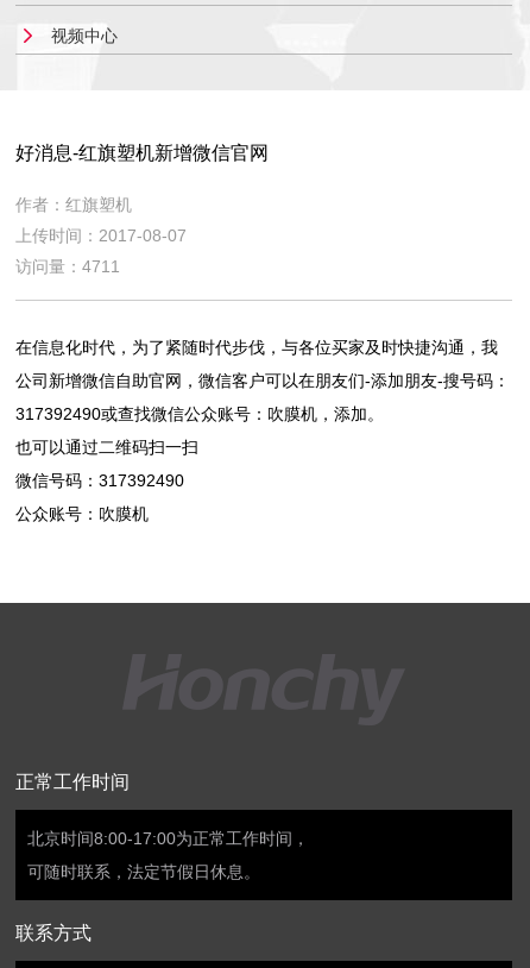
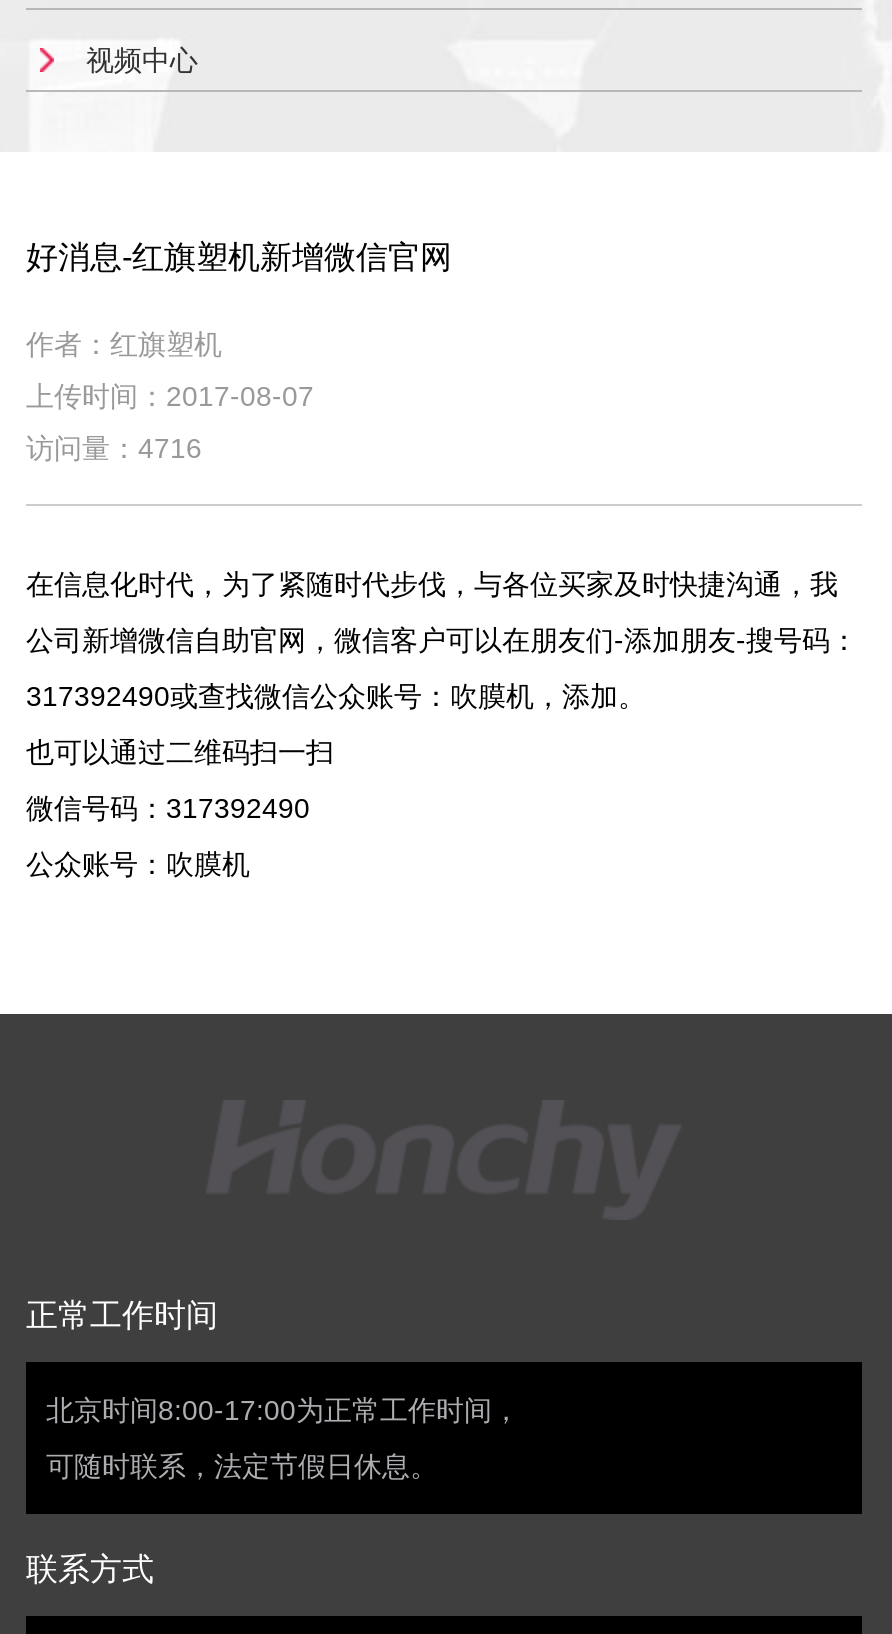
- 访问量：4711
+ 访问量：4716
